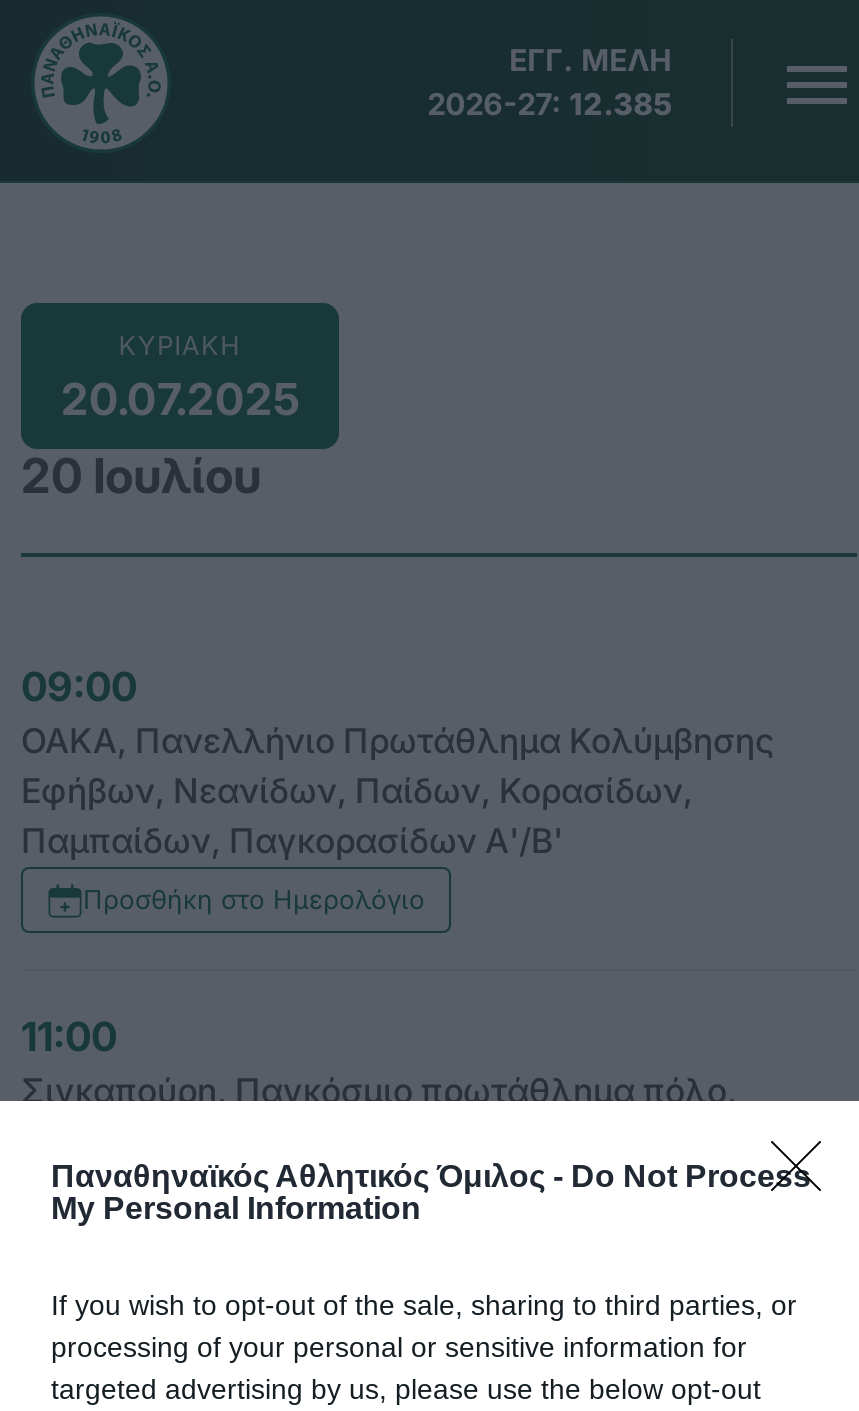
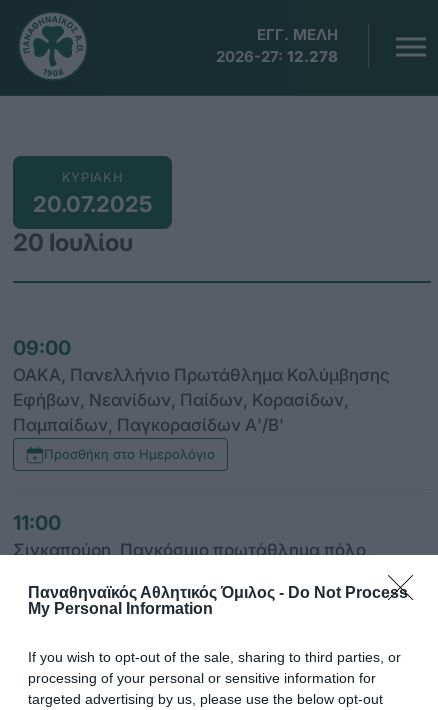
- 2026-27: 12.385
+ 2026-27: 12.278
